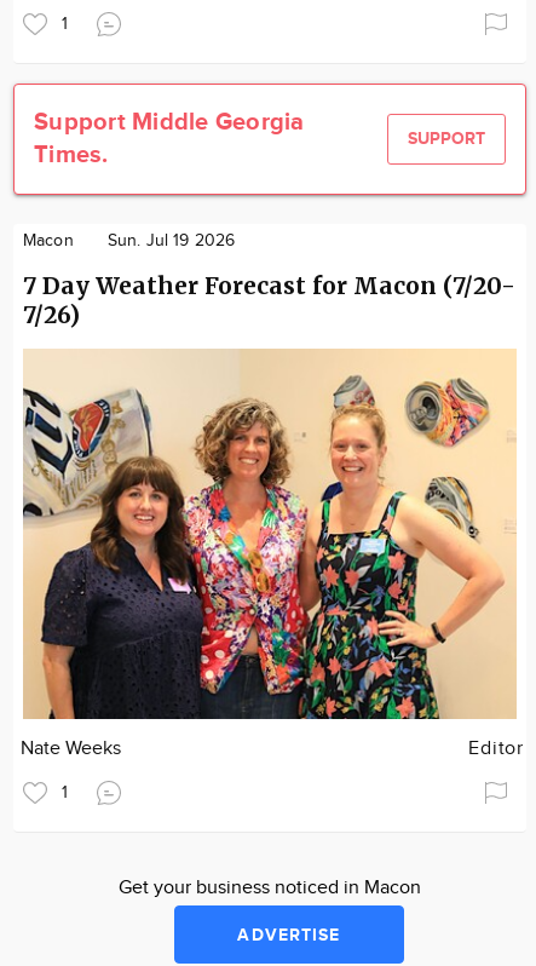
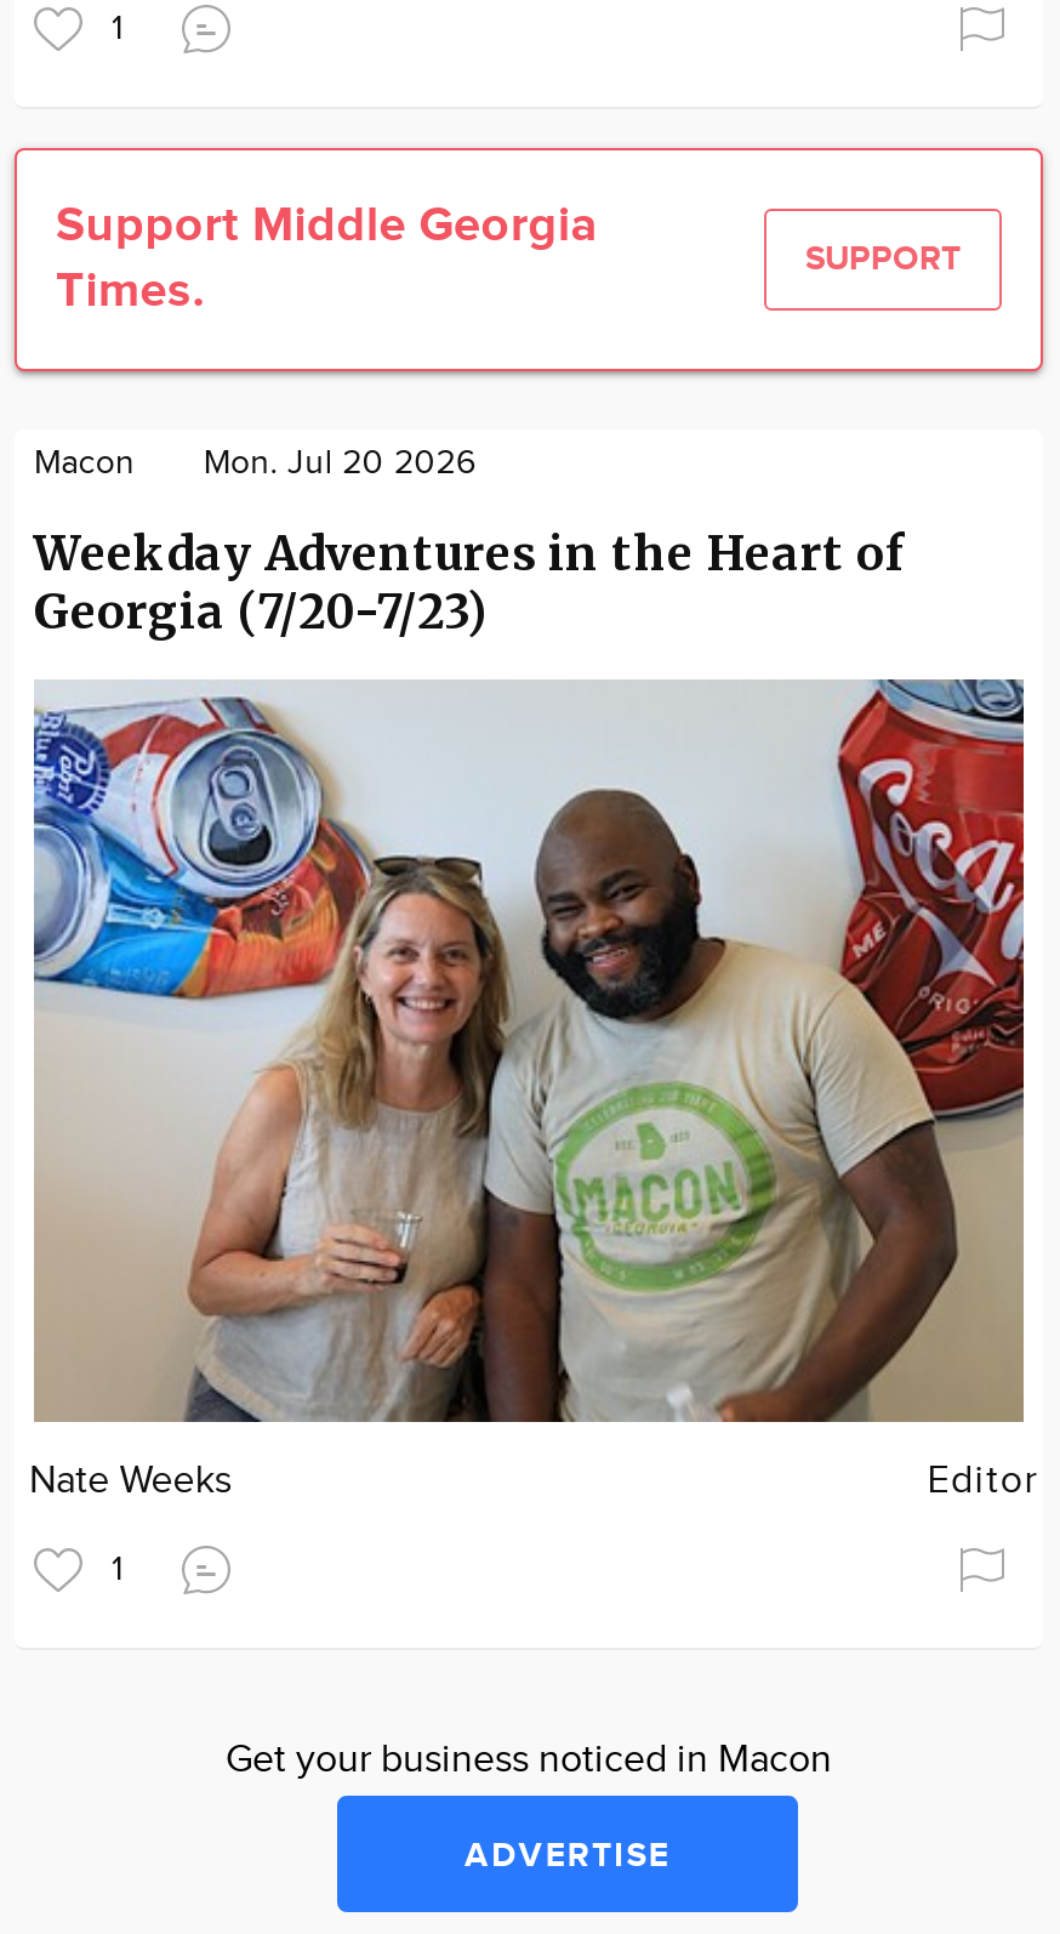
- Macon Sun. Jul 19 2026
+ Macon Mon. Jul 20 2026

- 7 Day Weather Forecast for Macon (7/20-
- 7/26)
+ Weekday Adventures in the Heart of
+ Georgia (7/20-7/23)

- [image]
+ [image]
